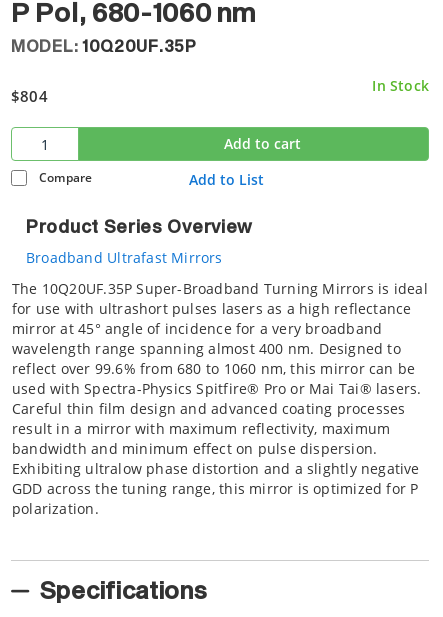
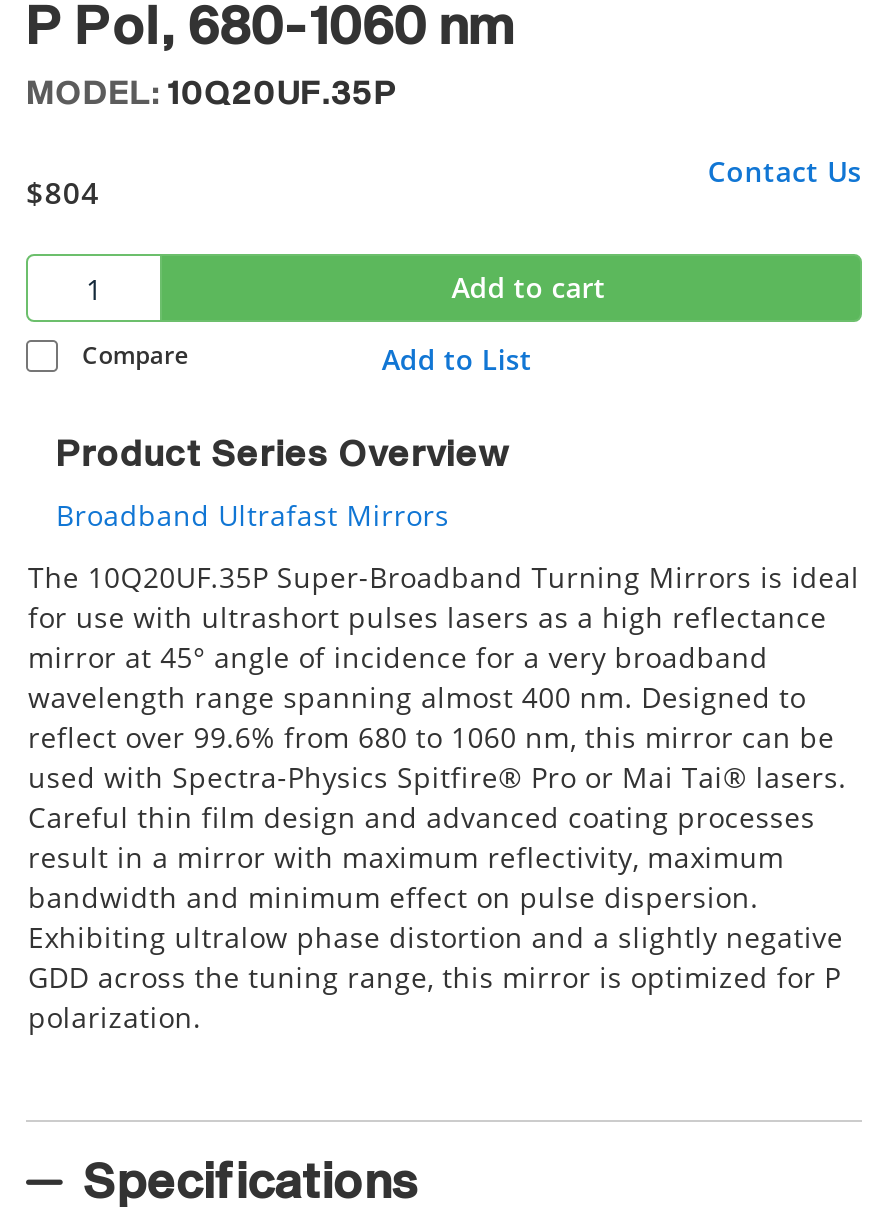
- In Stock
+ Contact Us
